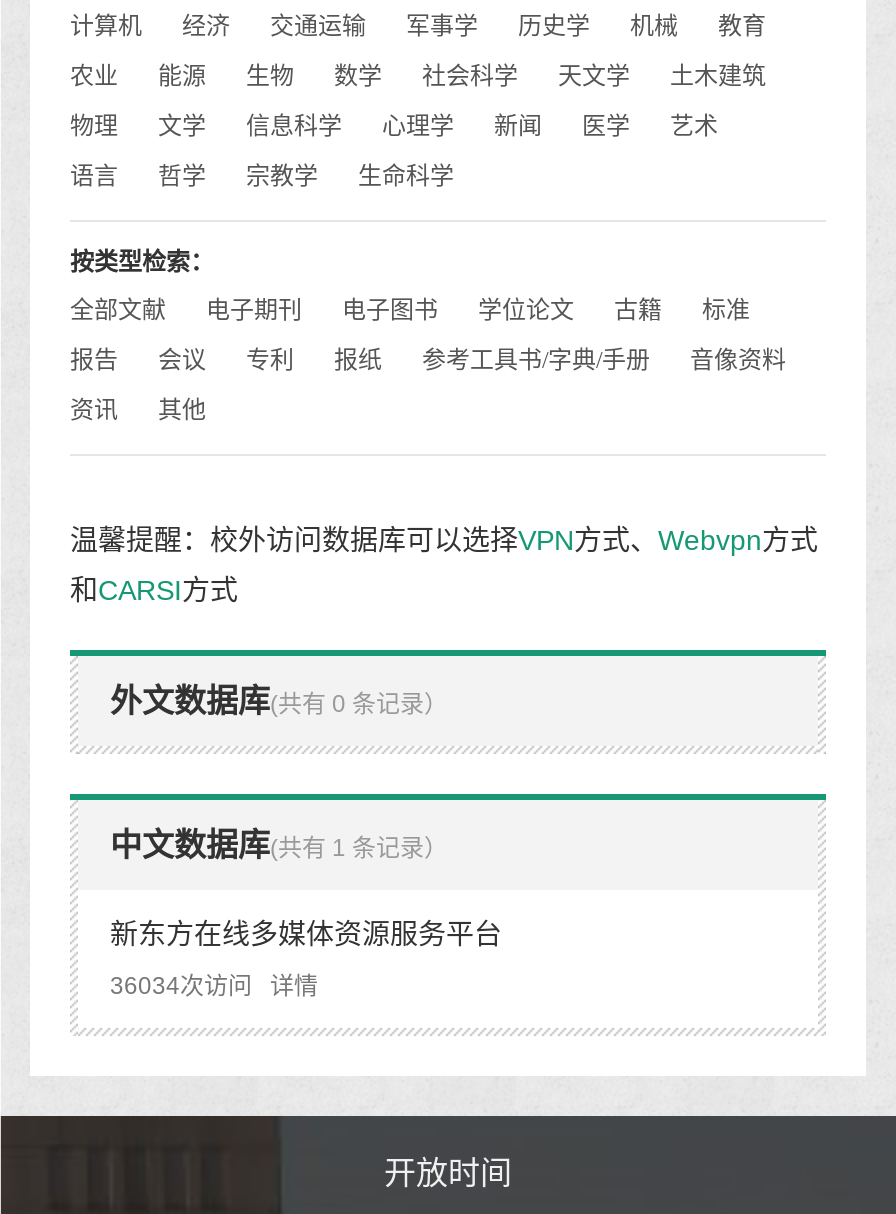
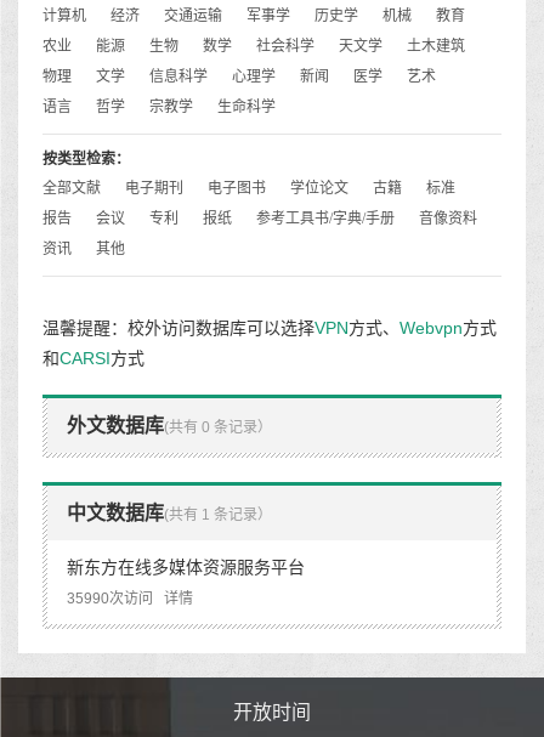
- 36034次访问 详情
+ 35990次访问 详情
